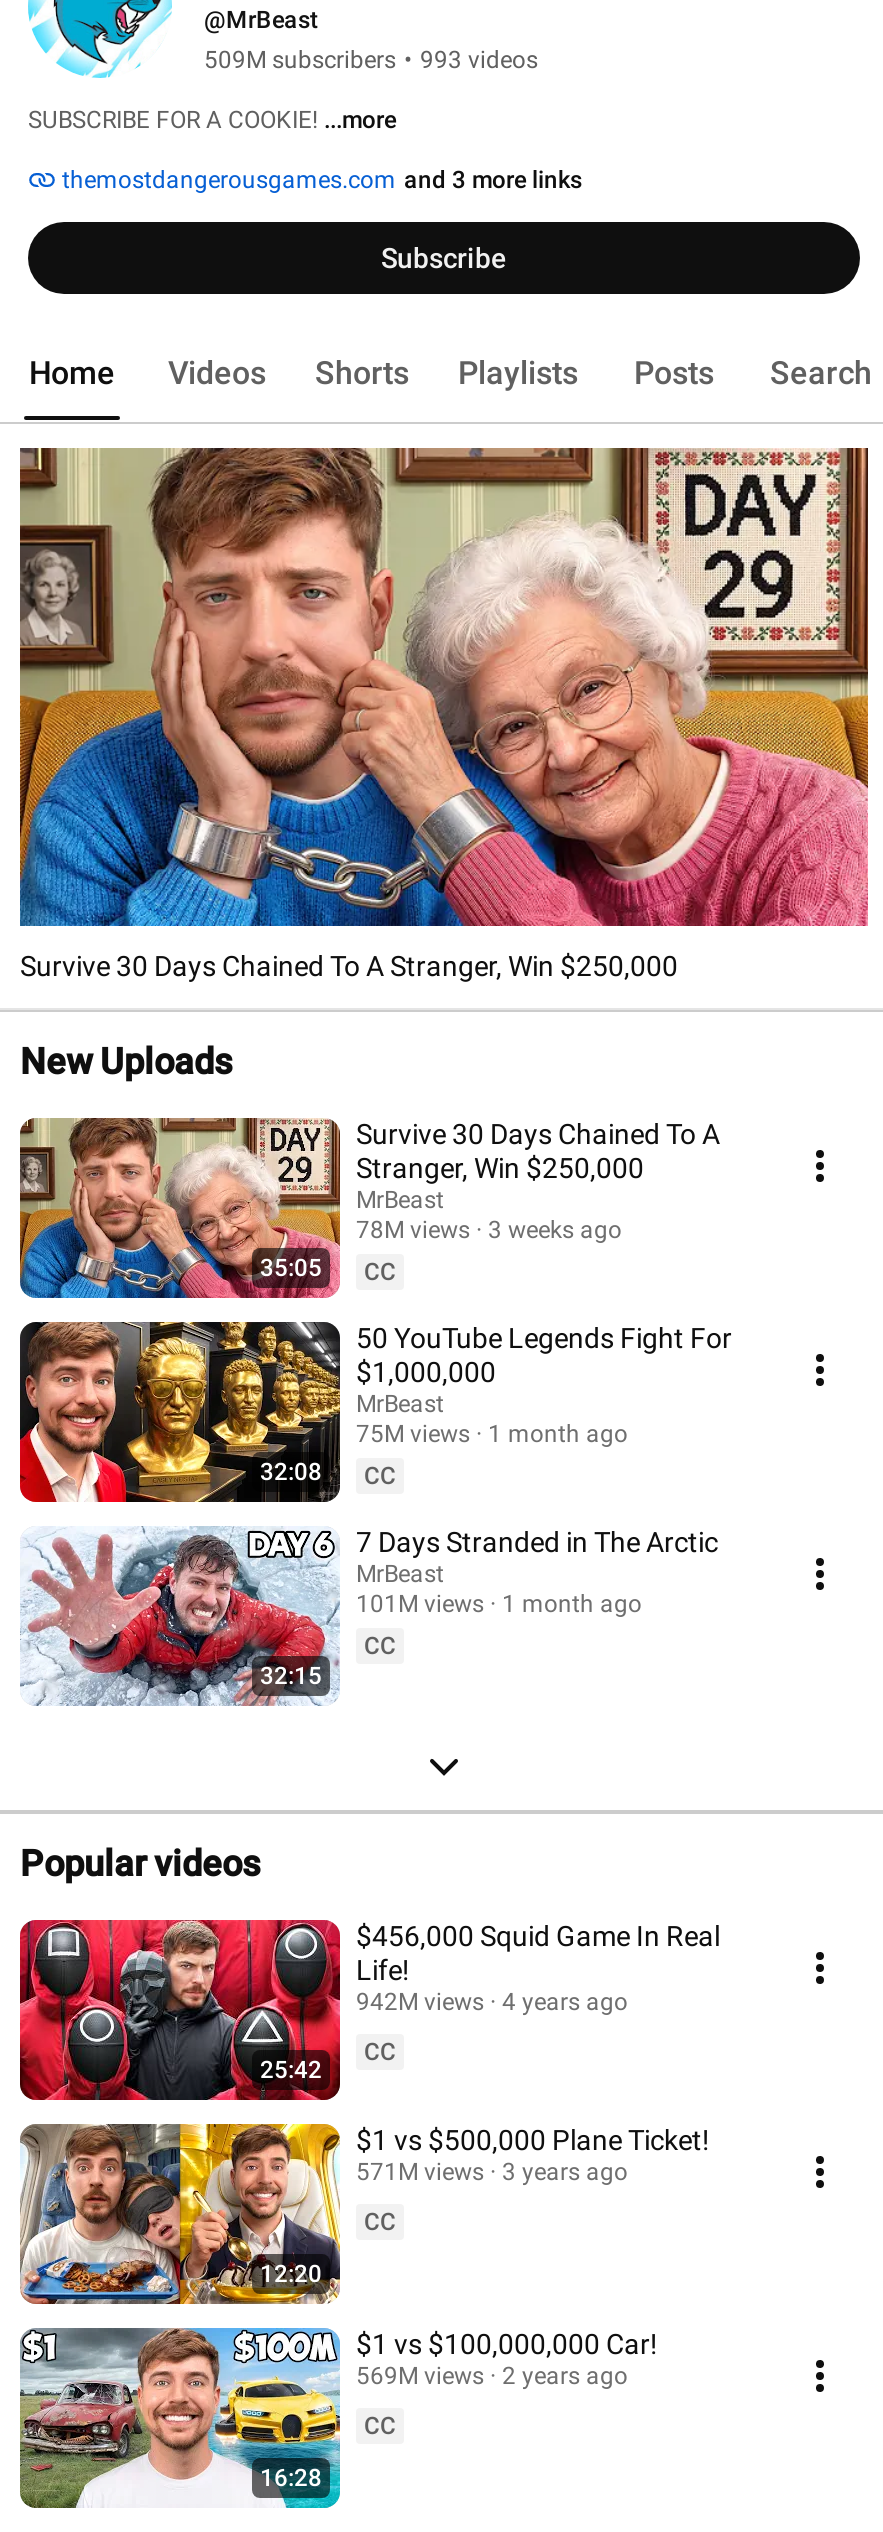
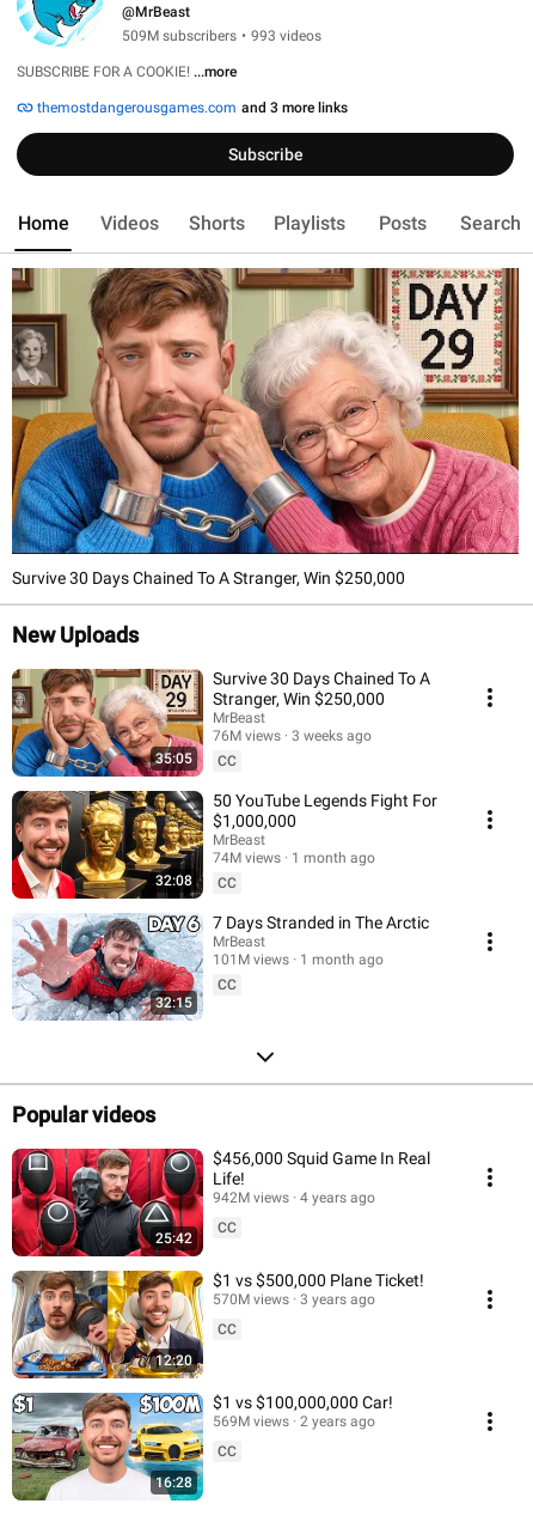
- 78M views 3 weeks ago
+ 76M views 3 weeks ago

- 75M views 1 month ago
+ 74M views 1 month ago

- 571M views 3 years ago
+ 570M views 3 years ago
